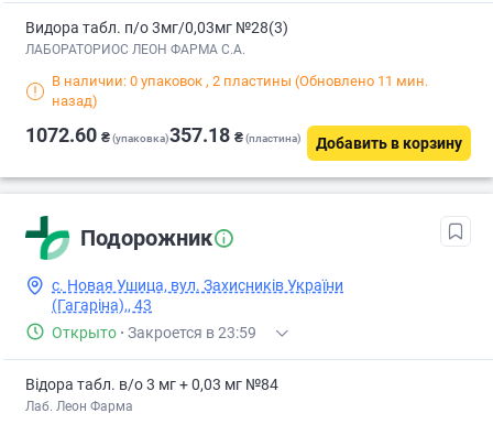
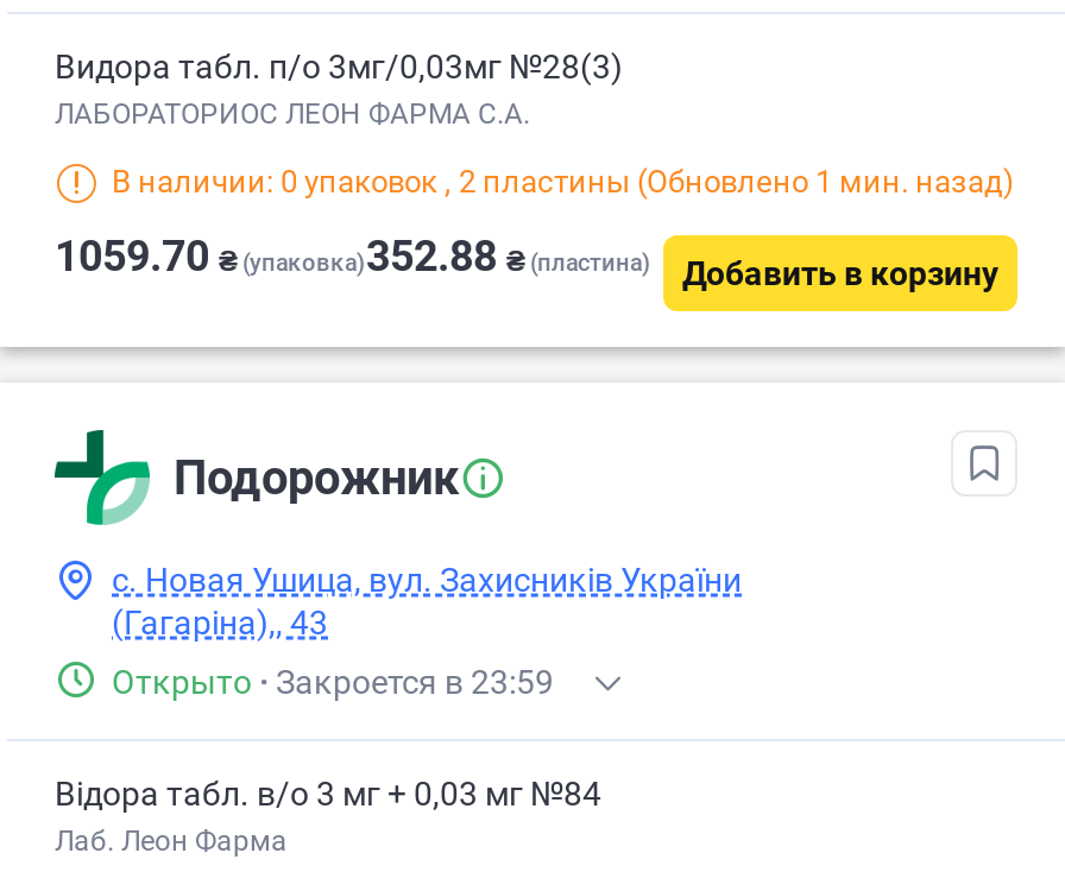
- В наличии: 0 упаковок, 2 пластины (Обновлено 11 мин.
- назад)
+ В наличии: 0 упаковок, 2 пластины (Обновлено 1 мин. назад)

- 1072.60 ₴(упаковка)357.18 ₴(пластина)
+ 1059.70 ₴(упаковка)352.88 ₴(пластина)
